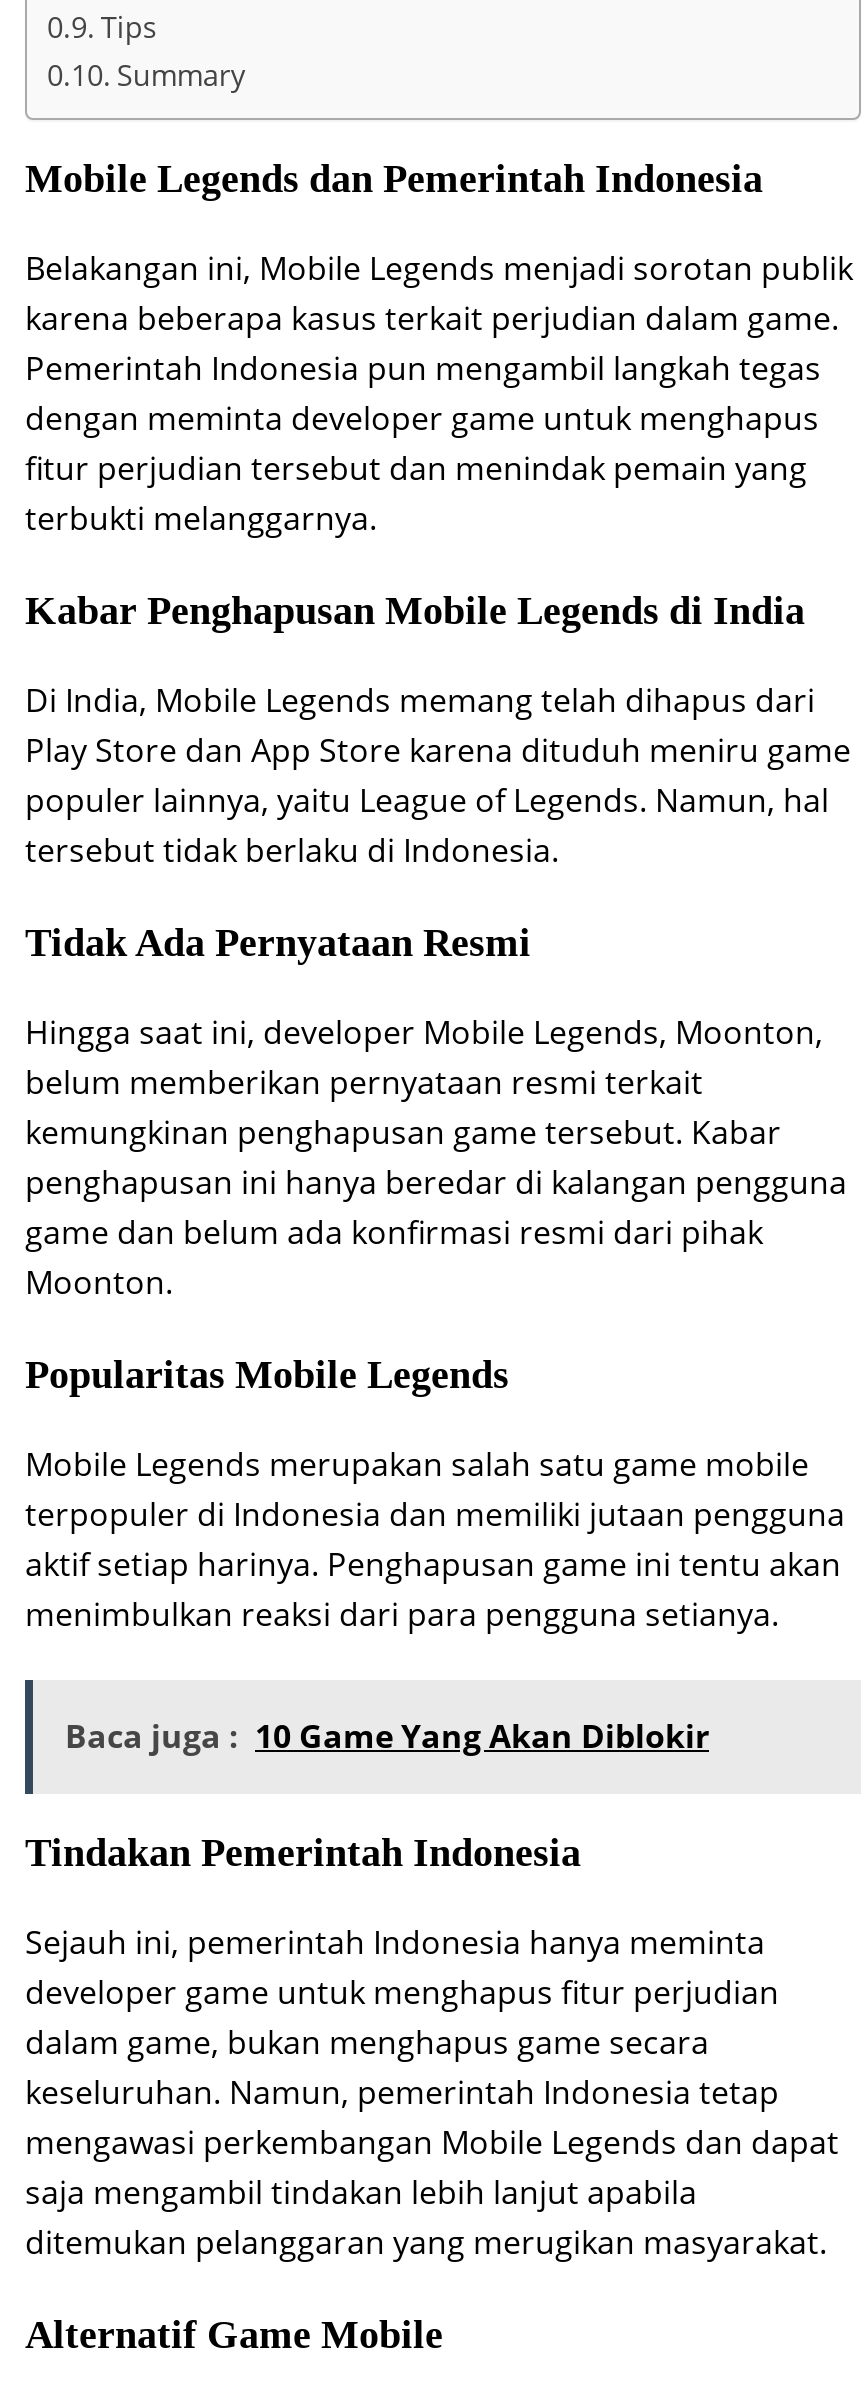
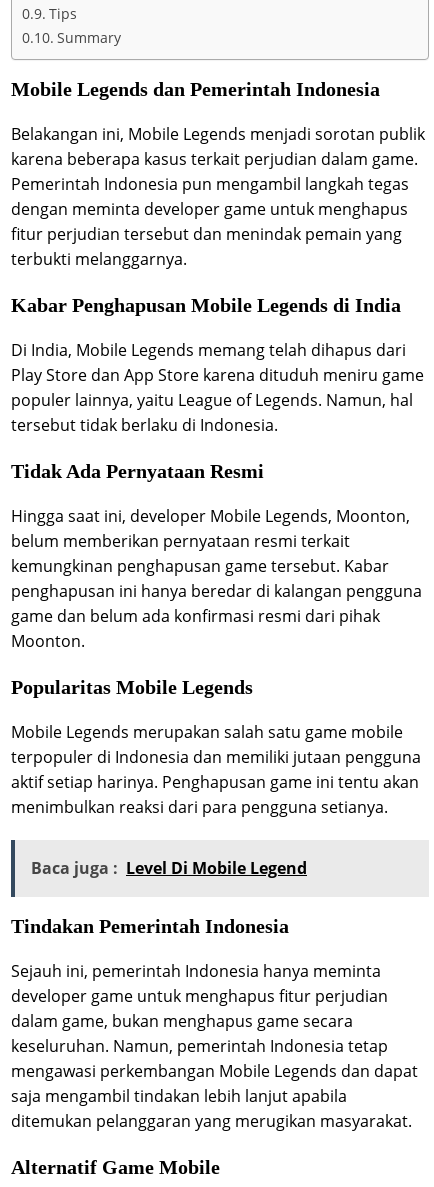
- Baca juga : 10 Game Yang Akan Diblokir
+ Baca juga : Level Di Mobile Legend
